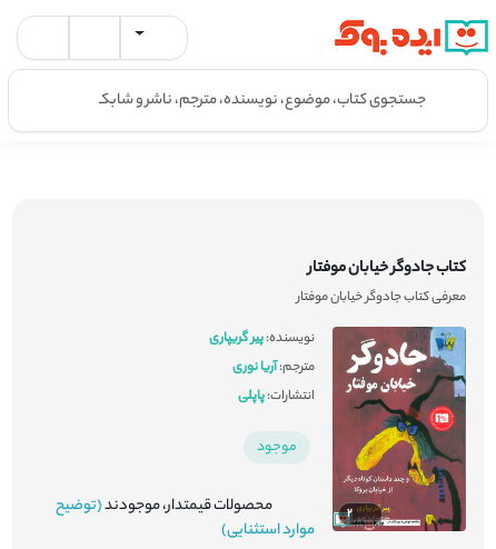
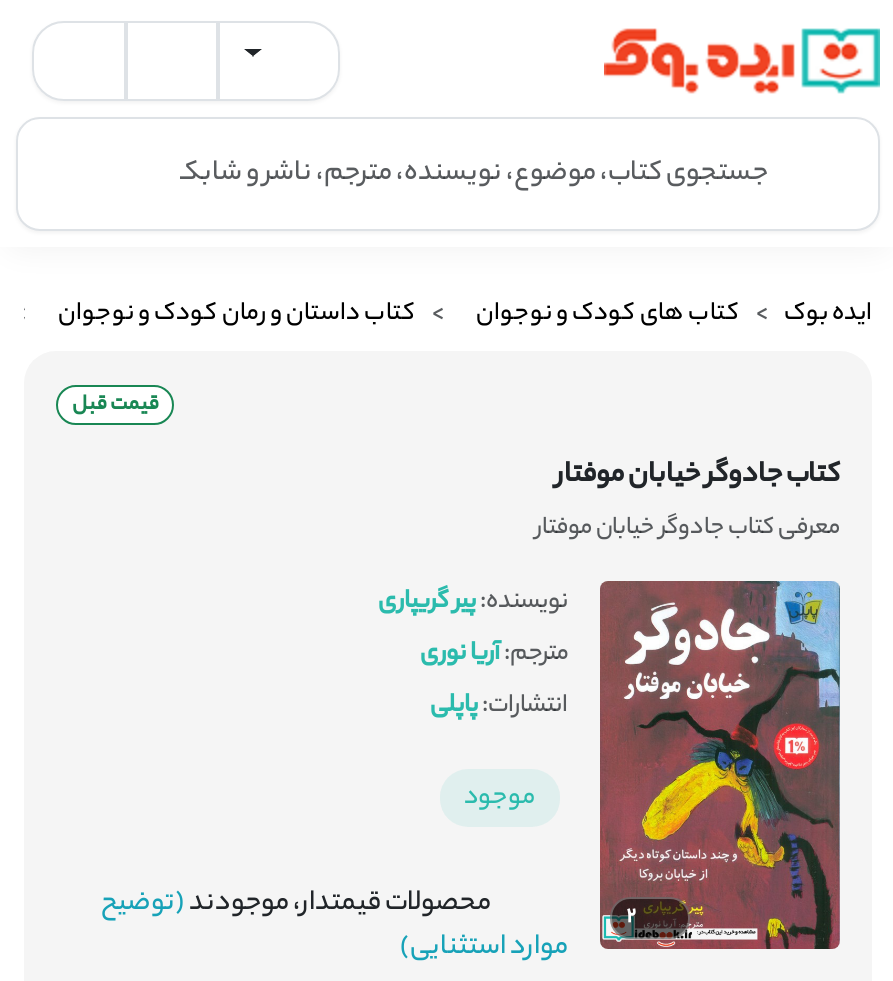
+ ایده بوک
+ کتاب های کودک و نوجوان
+ کتاب داستان و رمان کودک و نوجوان
+ قیمت قبل
